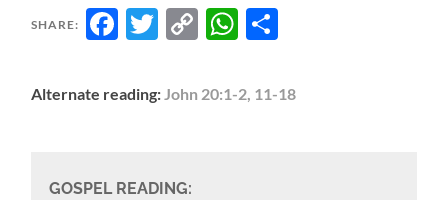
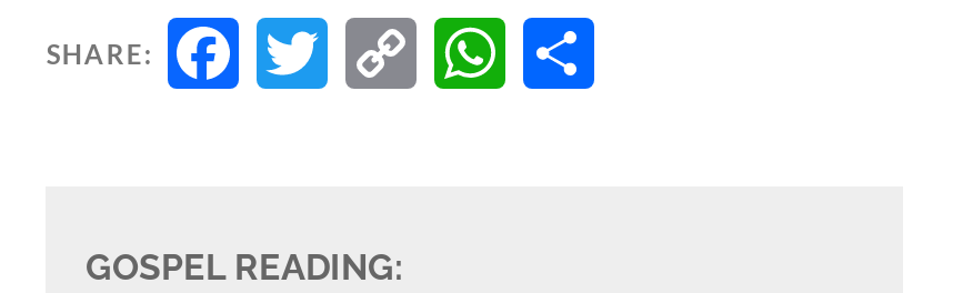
- Alternate reading: John 20:1-2, 11-18
